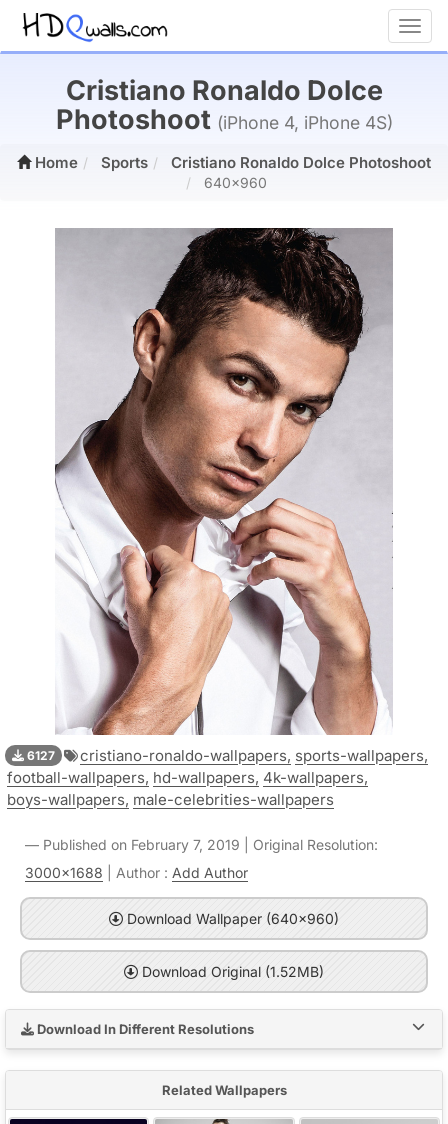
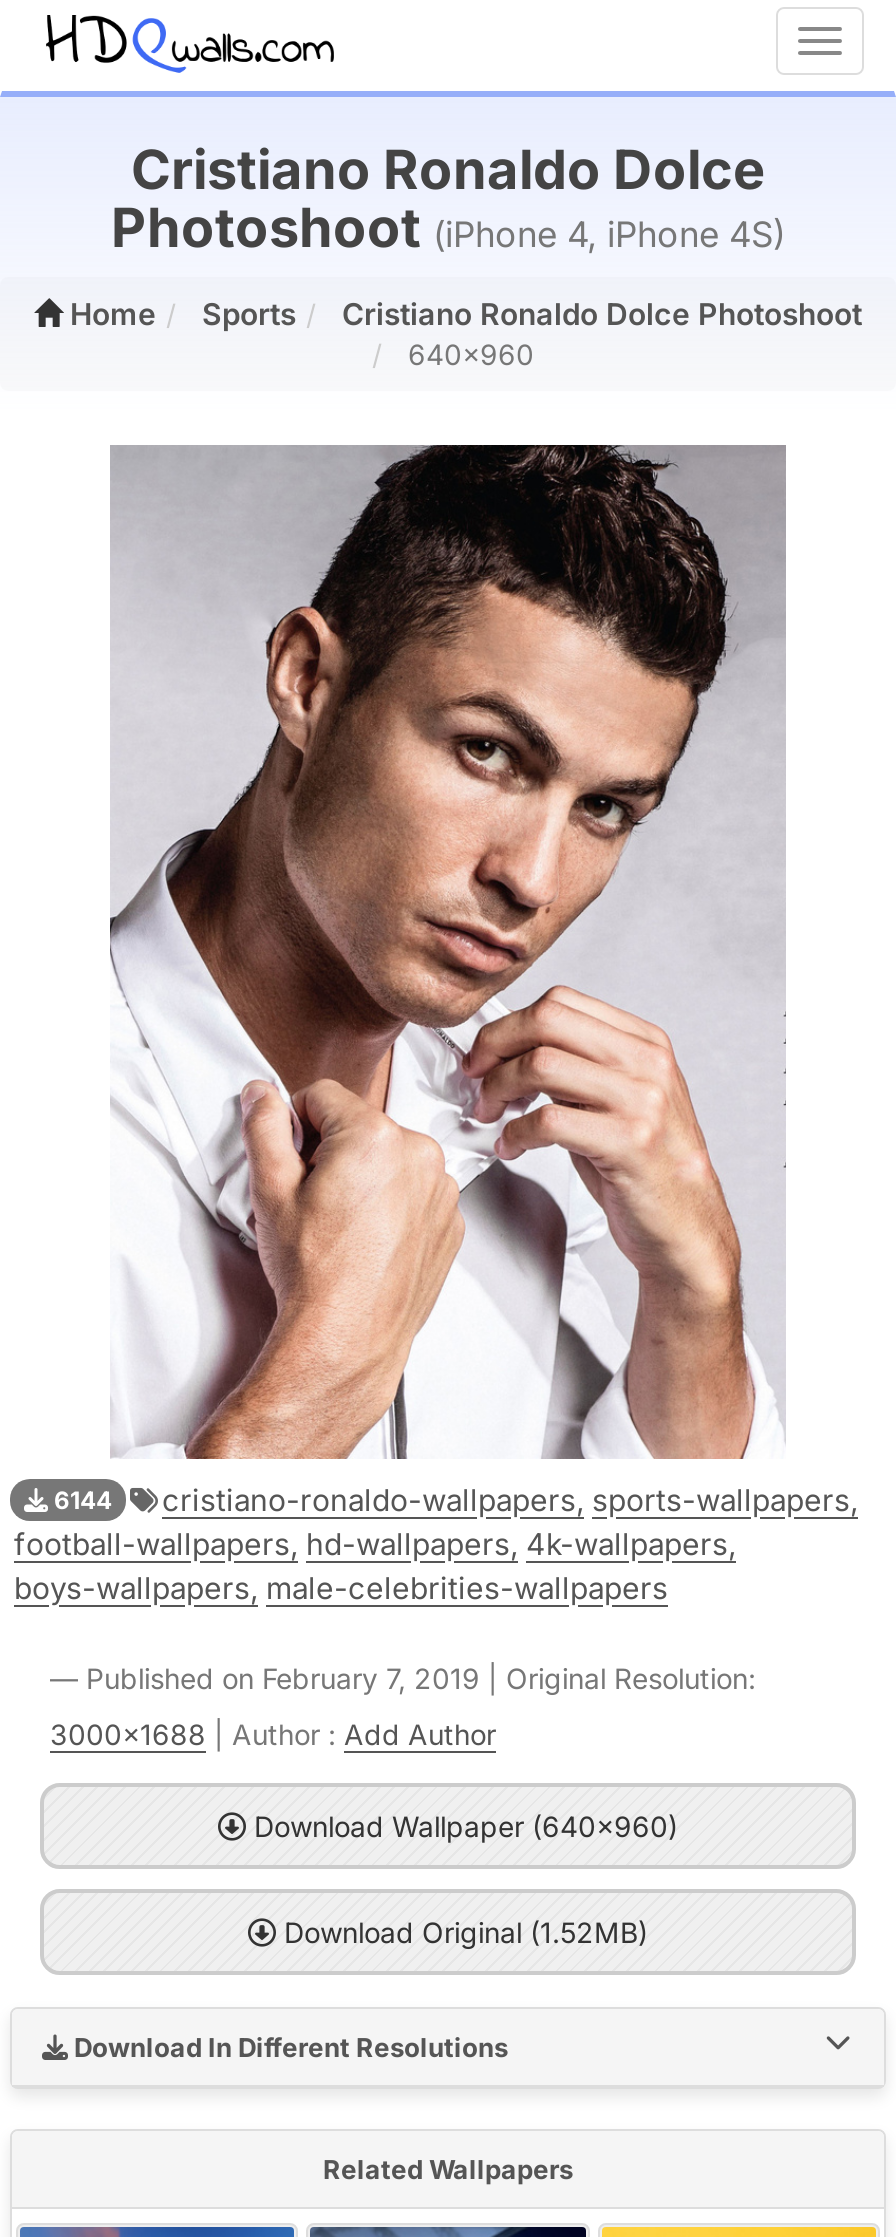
- 6127 cristiano-ronaldo-wallpapers, sports-wallpapers,
+ 6144 cristiano-ronaldo-wallpapers, sports-wallpapers,
